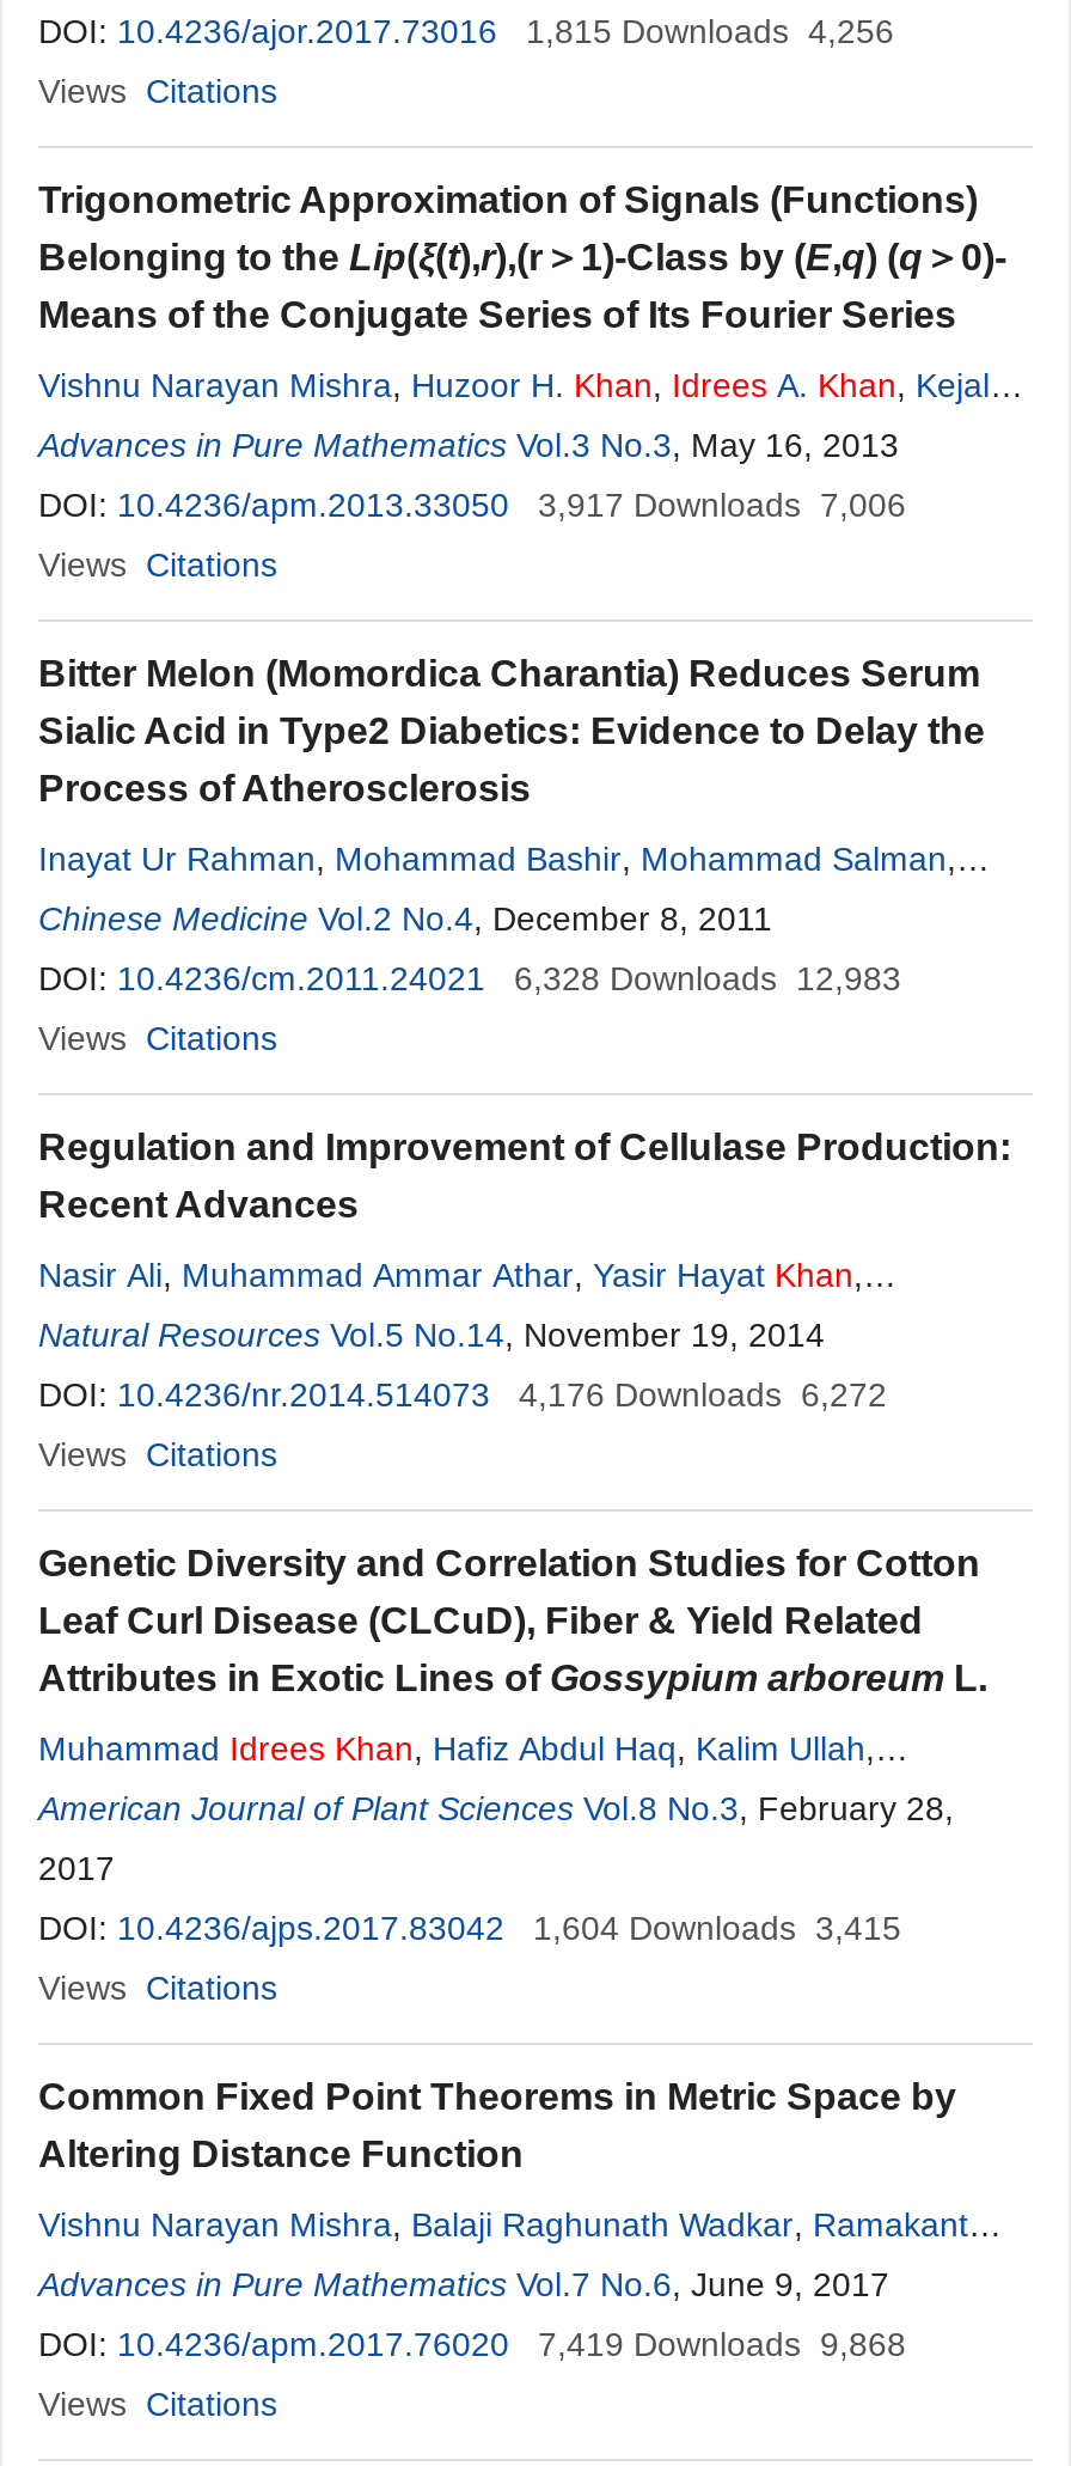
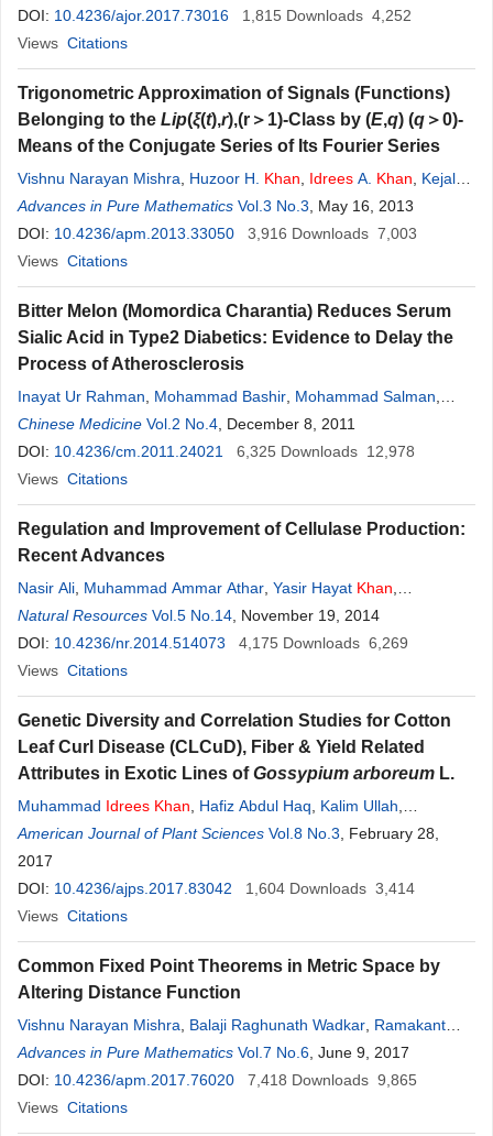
- DOI: 10.4236/ajor.2017.73016 1,815 Downloads 4,256
+ DOI: 10.4236/ajor.2017.73016 1,815 Downloads 4,252

- DOI: 10.4236/apm.2013.33050 3,917 Downloads 7,006
+ DOI: 10.4236/apm.2013.33050 3,916 Downloads 7,003

- DOI: 10.4236/cm.2011.24021 6,328 Downloads 12,983
+ DOI: 10.4236/cm.2011.24021 6,325 Downloads 12,978

- DOI: 10.4236/nr.2014.514073 4,176 Downloads 6,272
+ DOI: 10.4236/nr.2014.514073 4,175 Downloads 6,269

- DOI: 10.4236/ajps.2017.83042 1,604 Downloads 3,415
+ DOI: 10.4236/ajps.2017.83042 1,604 Downloads 3,414

- DOI: 10.4236/apm.2017.76020 7,419 Downloads 9,868
+ DOI: 10.4236/apm.2017.76020 7,418 Downloads 9,865
